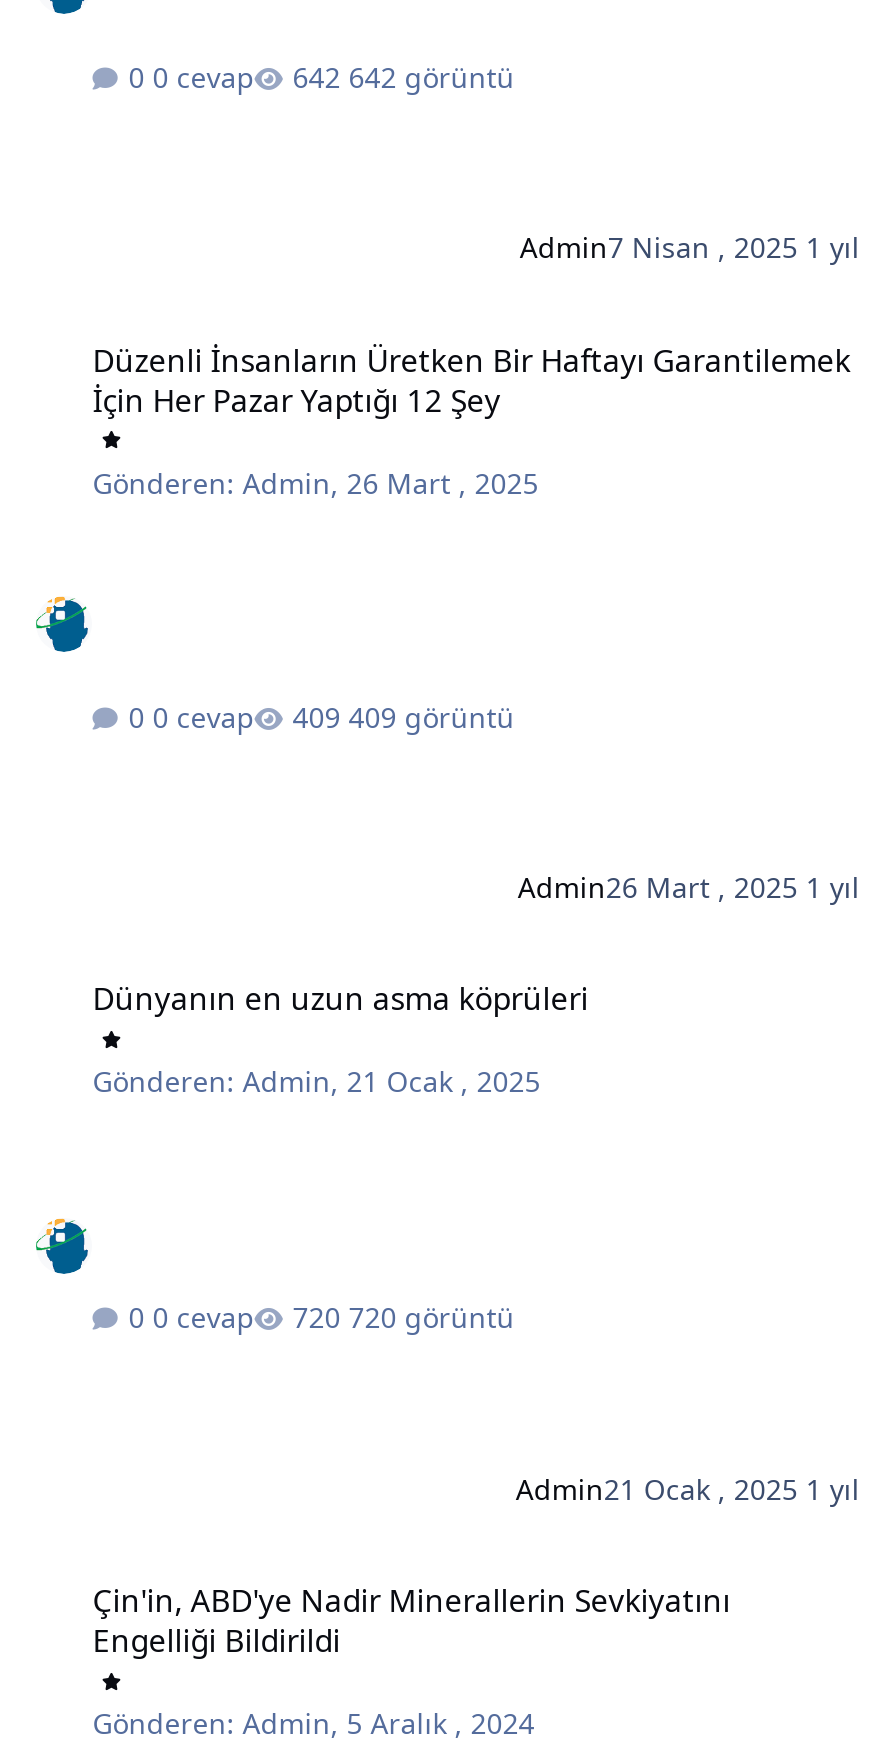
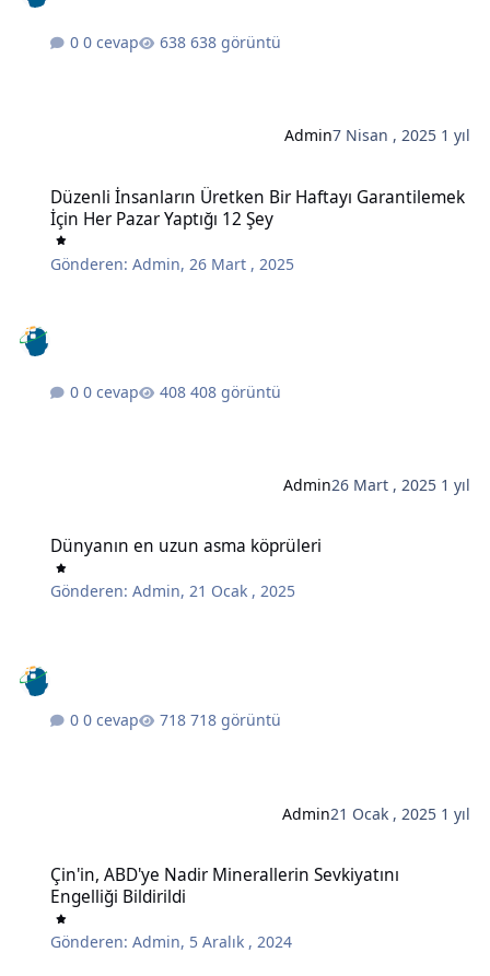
- 642 görüntü
+ 638 görüntü

- 409 görüntü
+ 408 görüntü

- 720 görüntü
+ 718 görüntü
